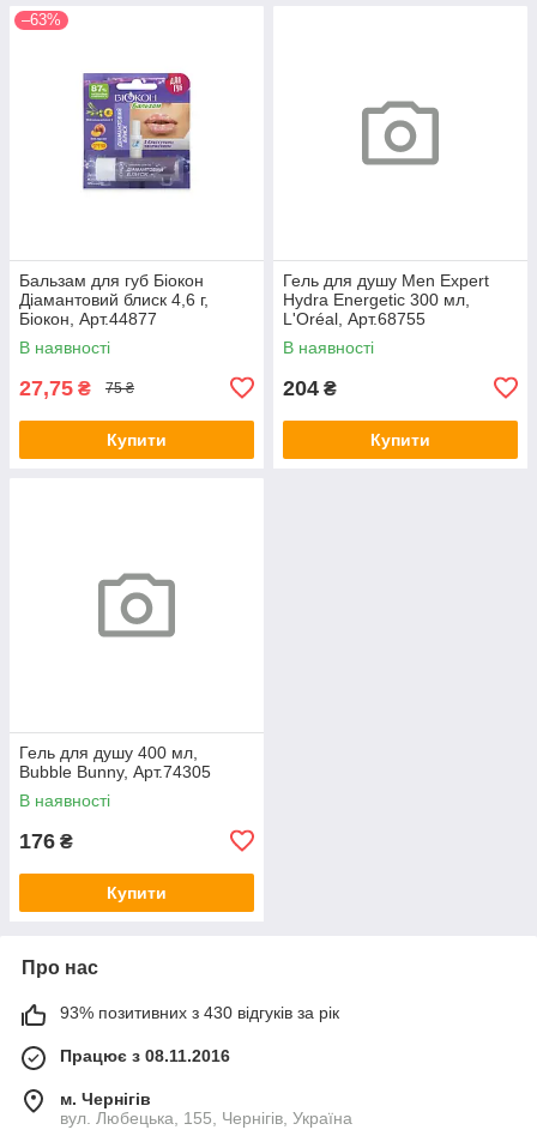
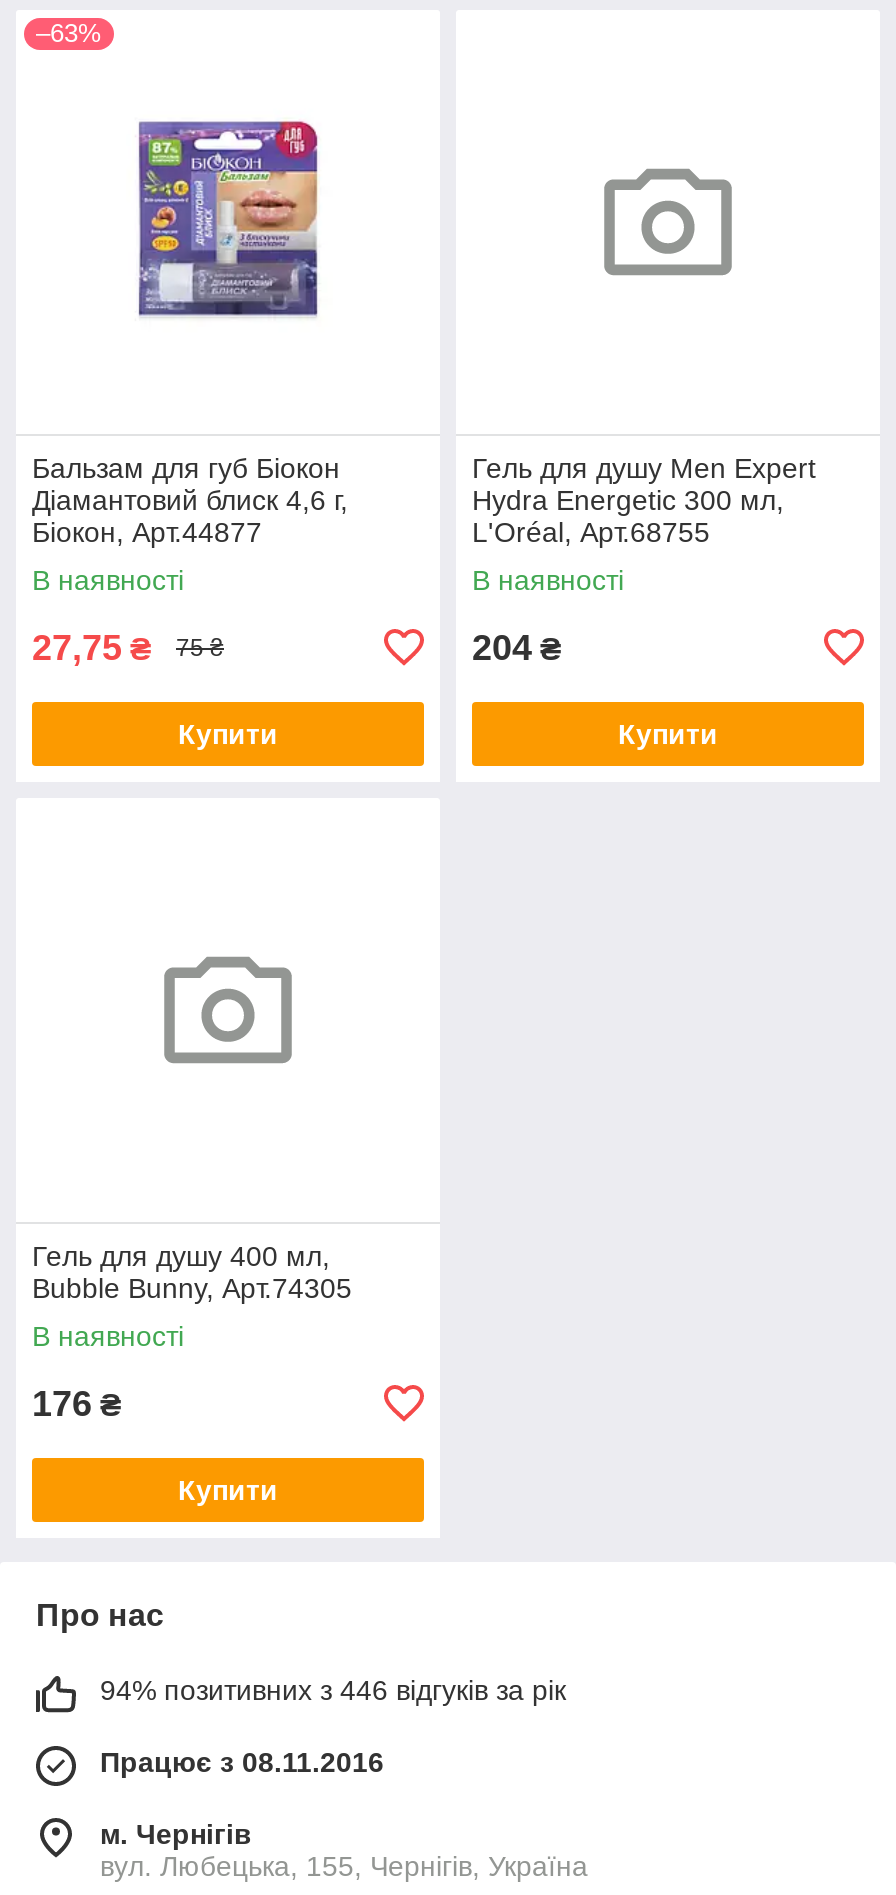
- 93% позитивних з 430 відгуків за рік
+ 94% позитивних з 446 відгуків за рік
